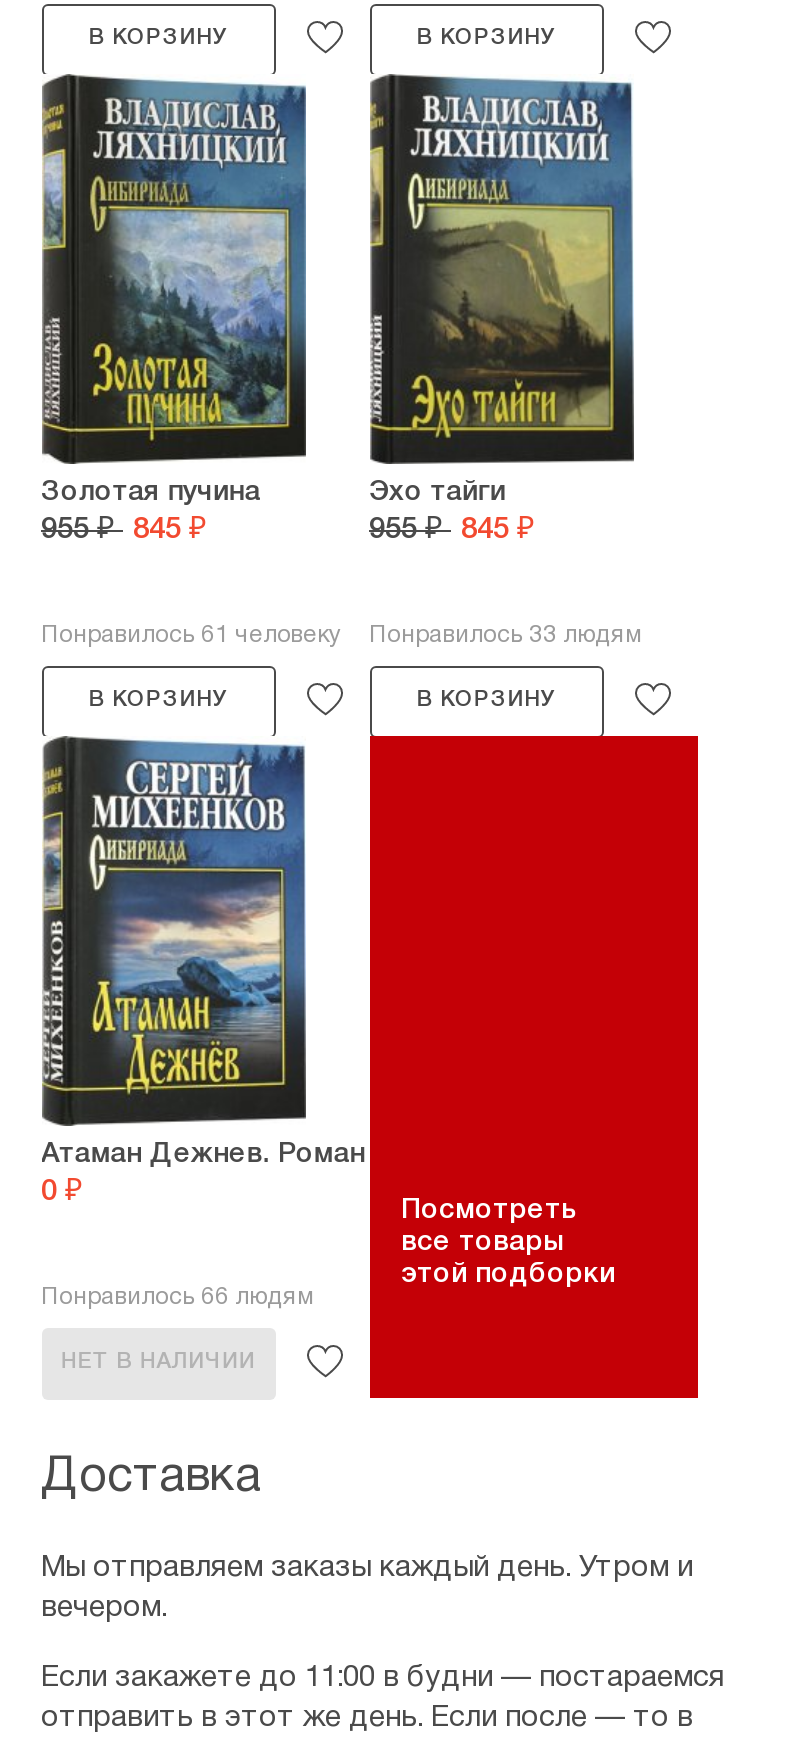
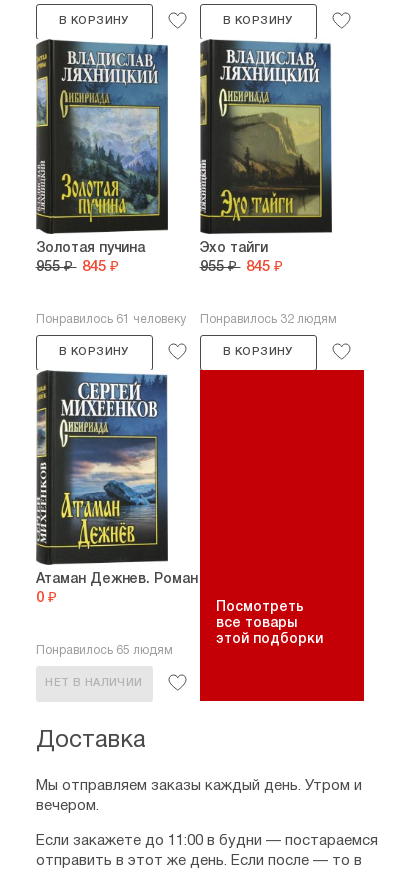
- Понравилось 33 людям
+ Понравилось 32 людям

- Понравилось 66 людям
+ Понравилось 65 людям
